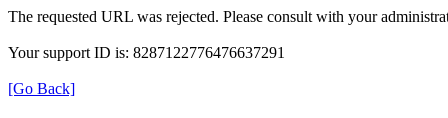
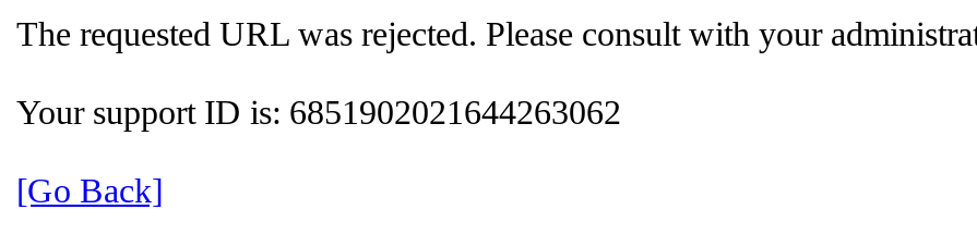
- Your support ID is: 8287122776476637291
+ Your support ID is: 6851902021644263062
